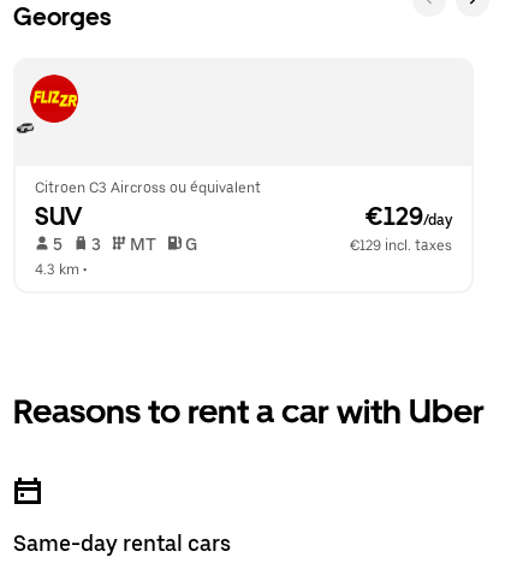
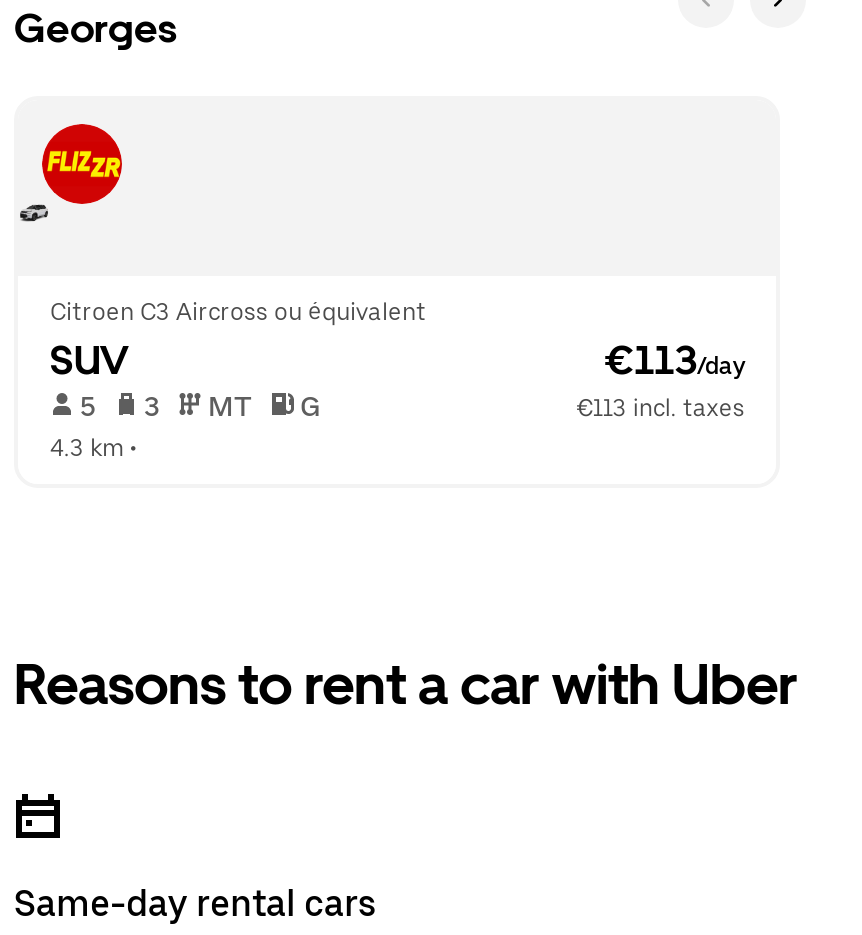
- €129/day
+ €113/day

- €129 incl. taxes
+ €113 incl. taxes
